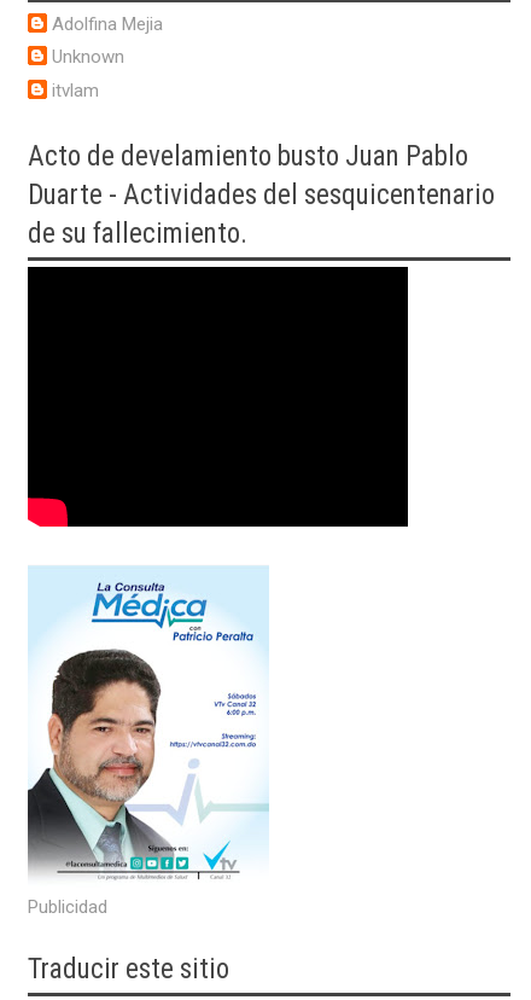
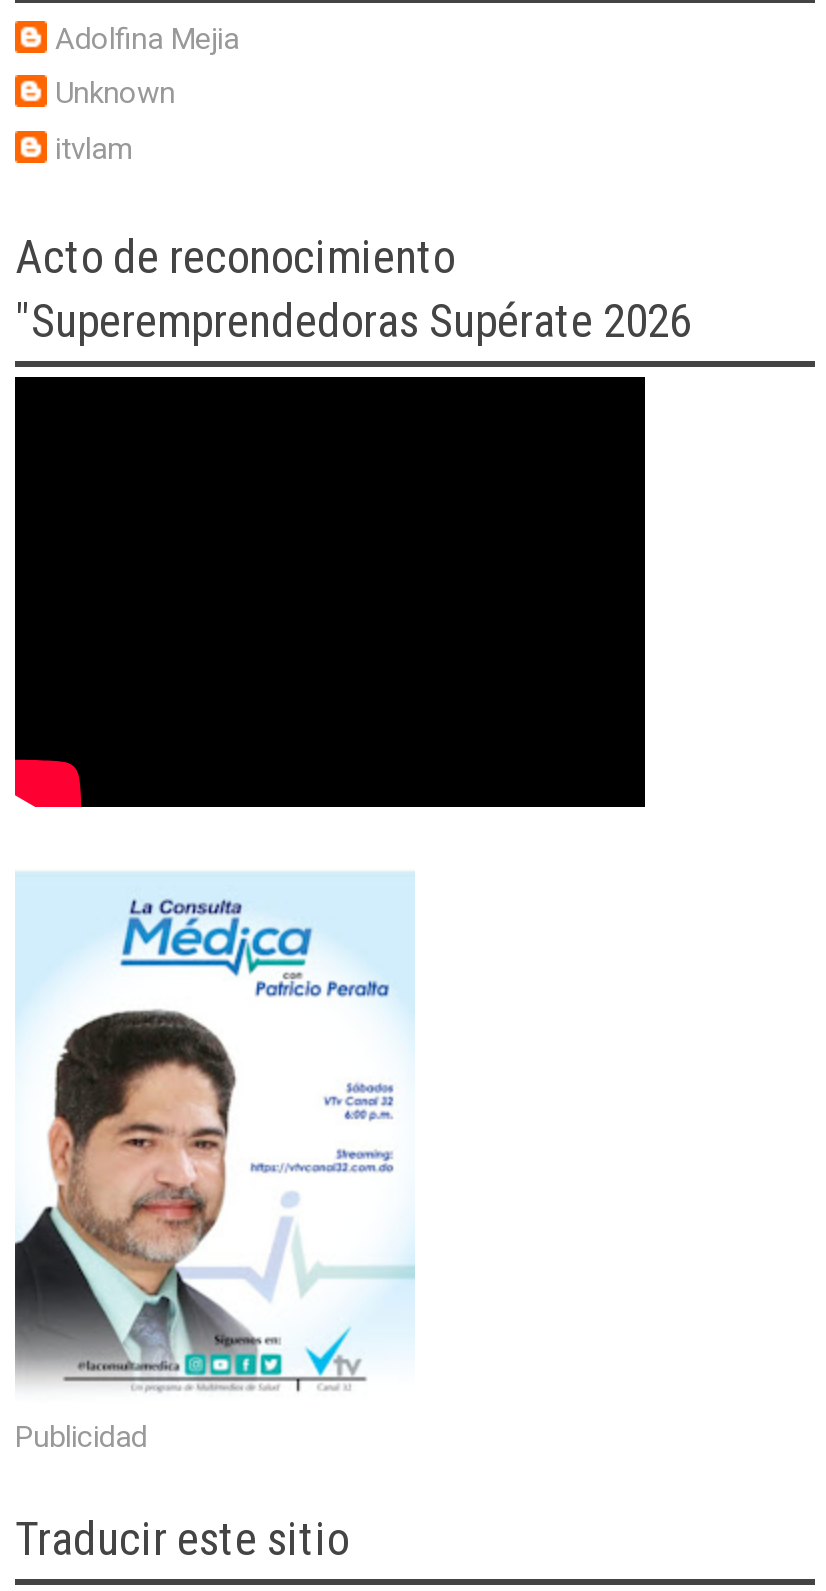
- Acto de develamiento busto Juan Pablo
- Duarte - Actividades del sesquicentenario
- de su fallecimiento.
+ Acto de reconocimiento
+ "Superemprendedoras Supérate 2026
